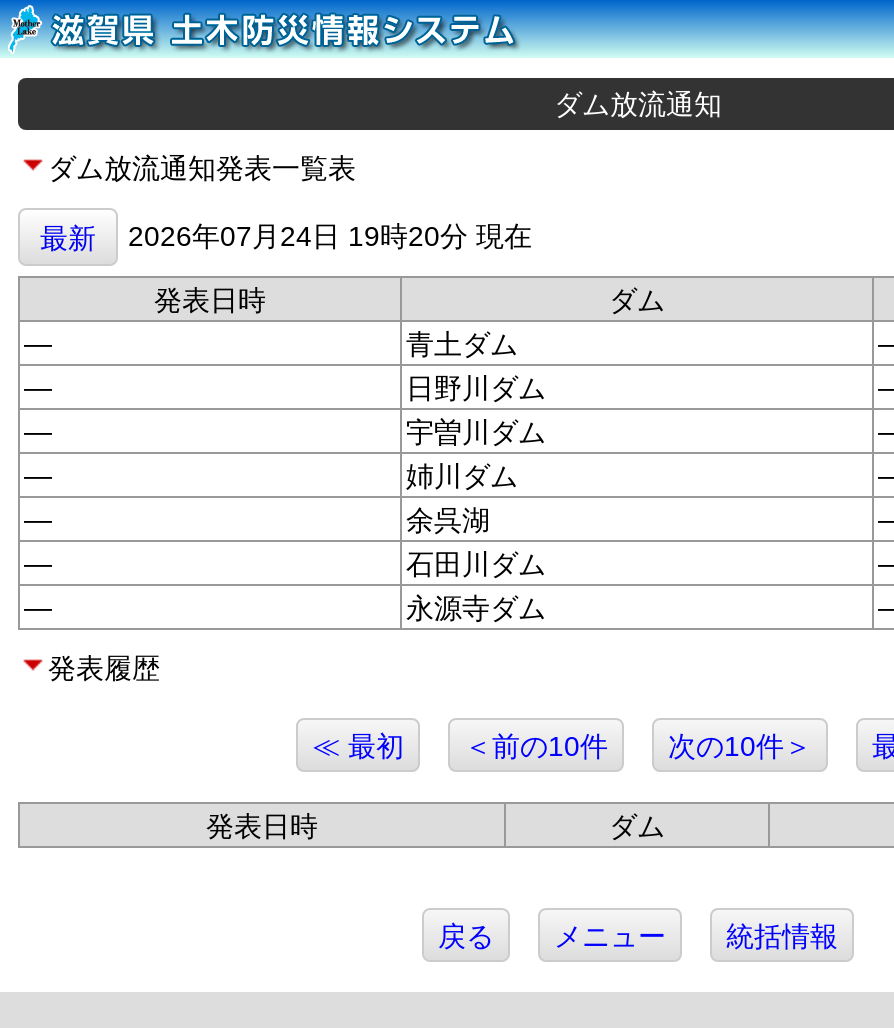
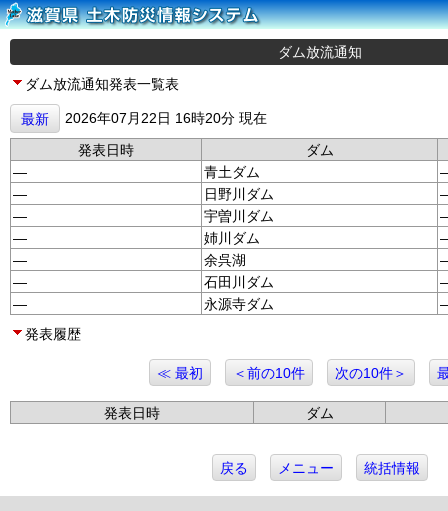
- 2026年07月24日 19時20分 現在
+ 2026年07月22日 16時20分 現在
